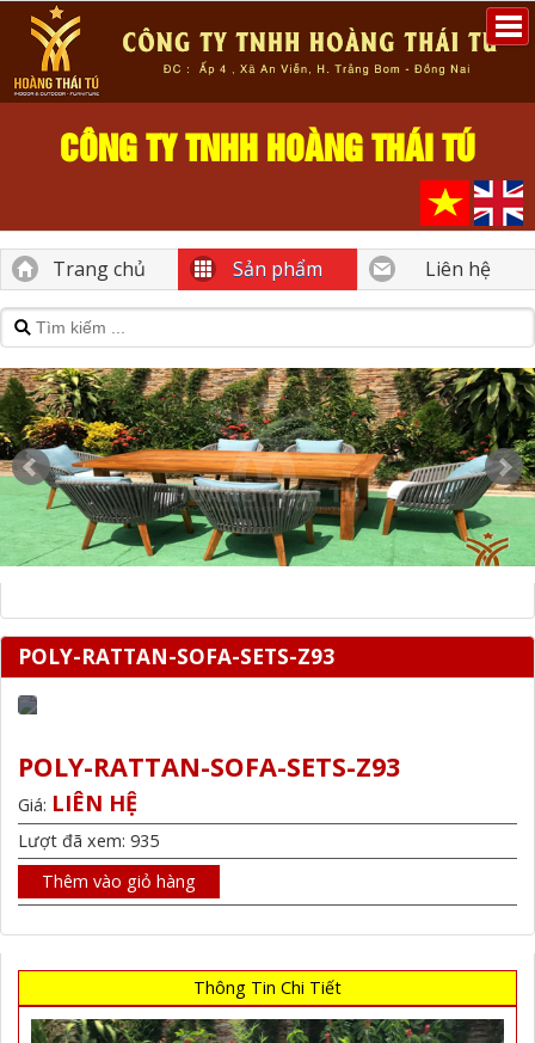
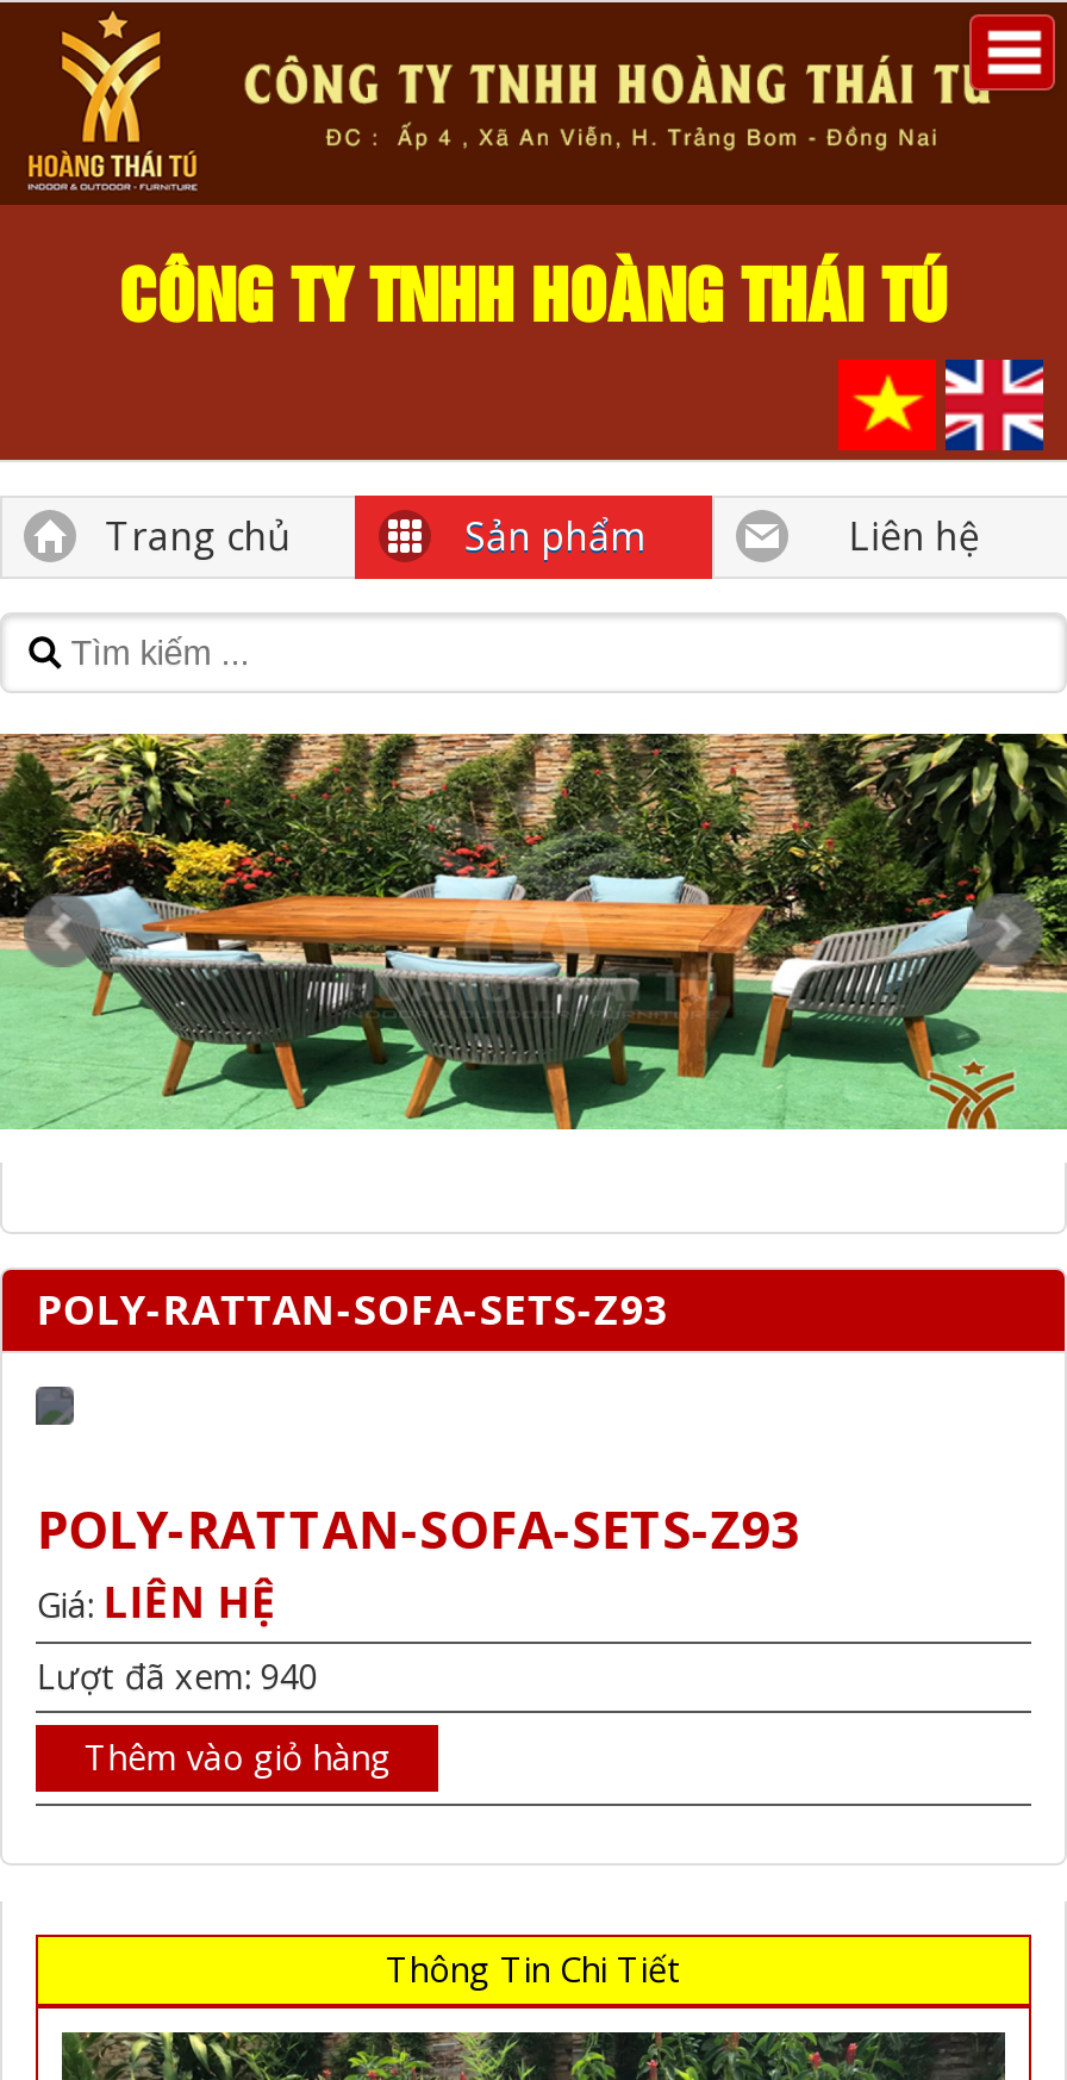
- Lượt đã xem: 935
+ Lượt đã xem: 940
